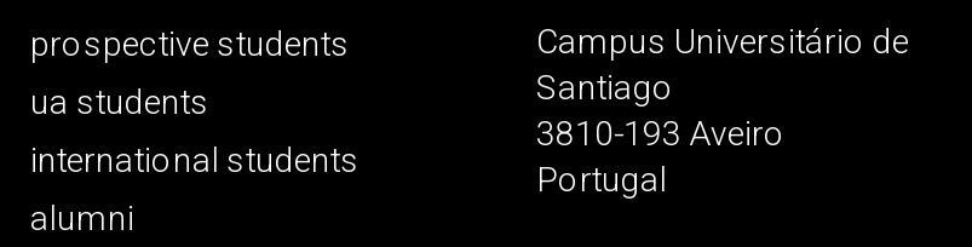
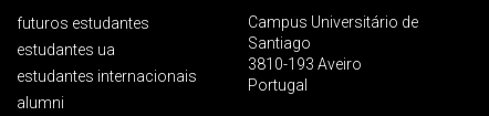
- prospective students
+ futuros estudantes

- ua students
+ estudantes ua

- international students
+ estudantes internacionais
